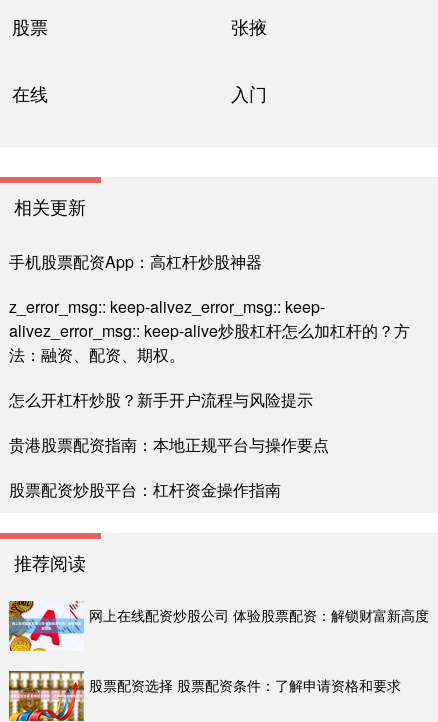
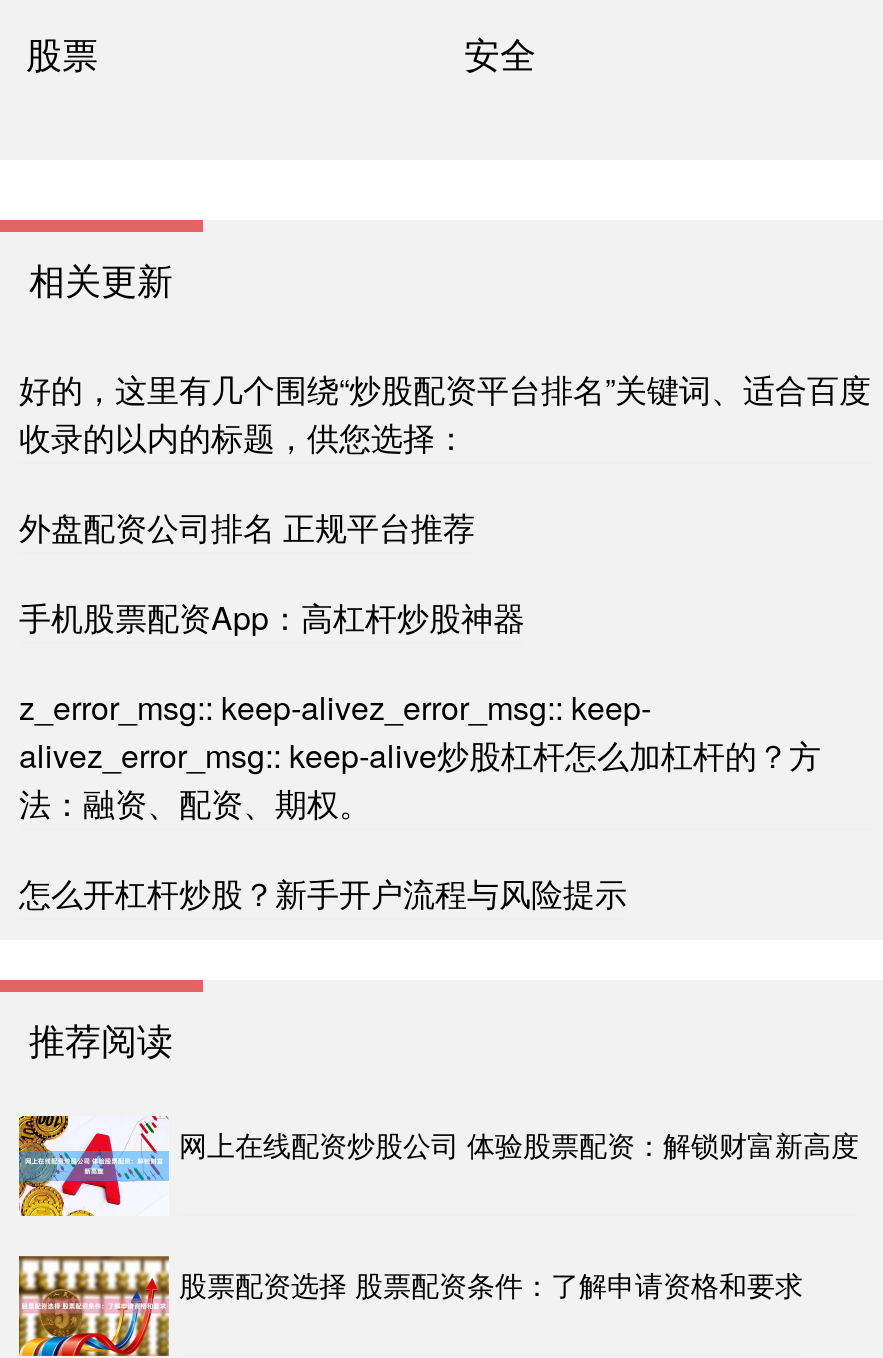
- 张掖
- 在线
- 入门
+ 安全

moved up: 相关更新

+ 好的，这里有几个围绕“炒股配资平台排名”关键词、适合百度
+ 收录的以内的标题，供您选择：
+ 外盘配资公司排名 正规平台推荐

moved down: 手机股票配资App：高杠杆炒股神器 | z_error_msg:: keep-alivez_error_msg:: keep- | alivez_error_msg:: keep-alive炒股杠杆怎么加杠杆的？方 | 法：融资、配资、期权。 | 怎么开杠杆炒股？新手开户流程与风险提示

- 贵港股票配资指南：本地正规平台与操作要点
- 股票配资炒股平台：杠杆资金操作指南
